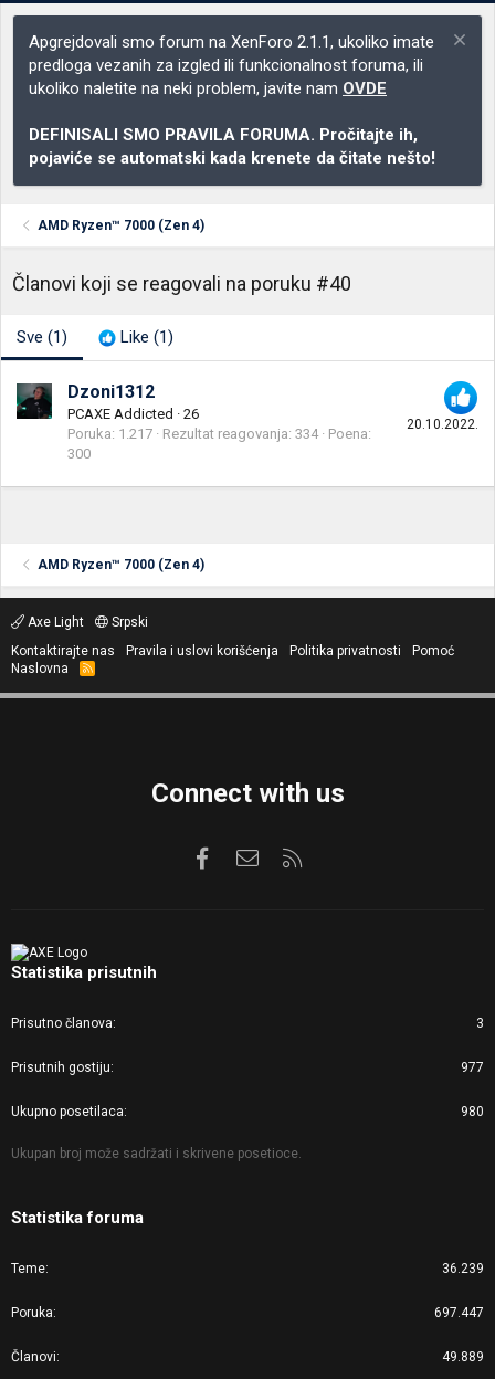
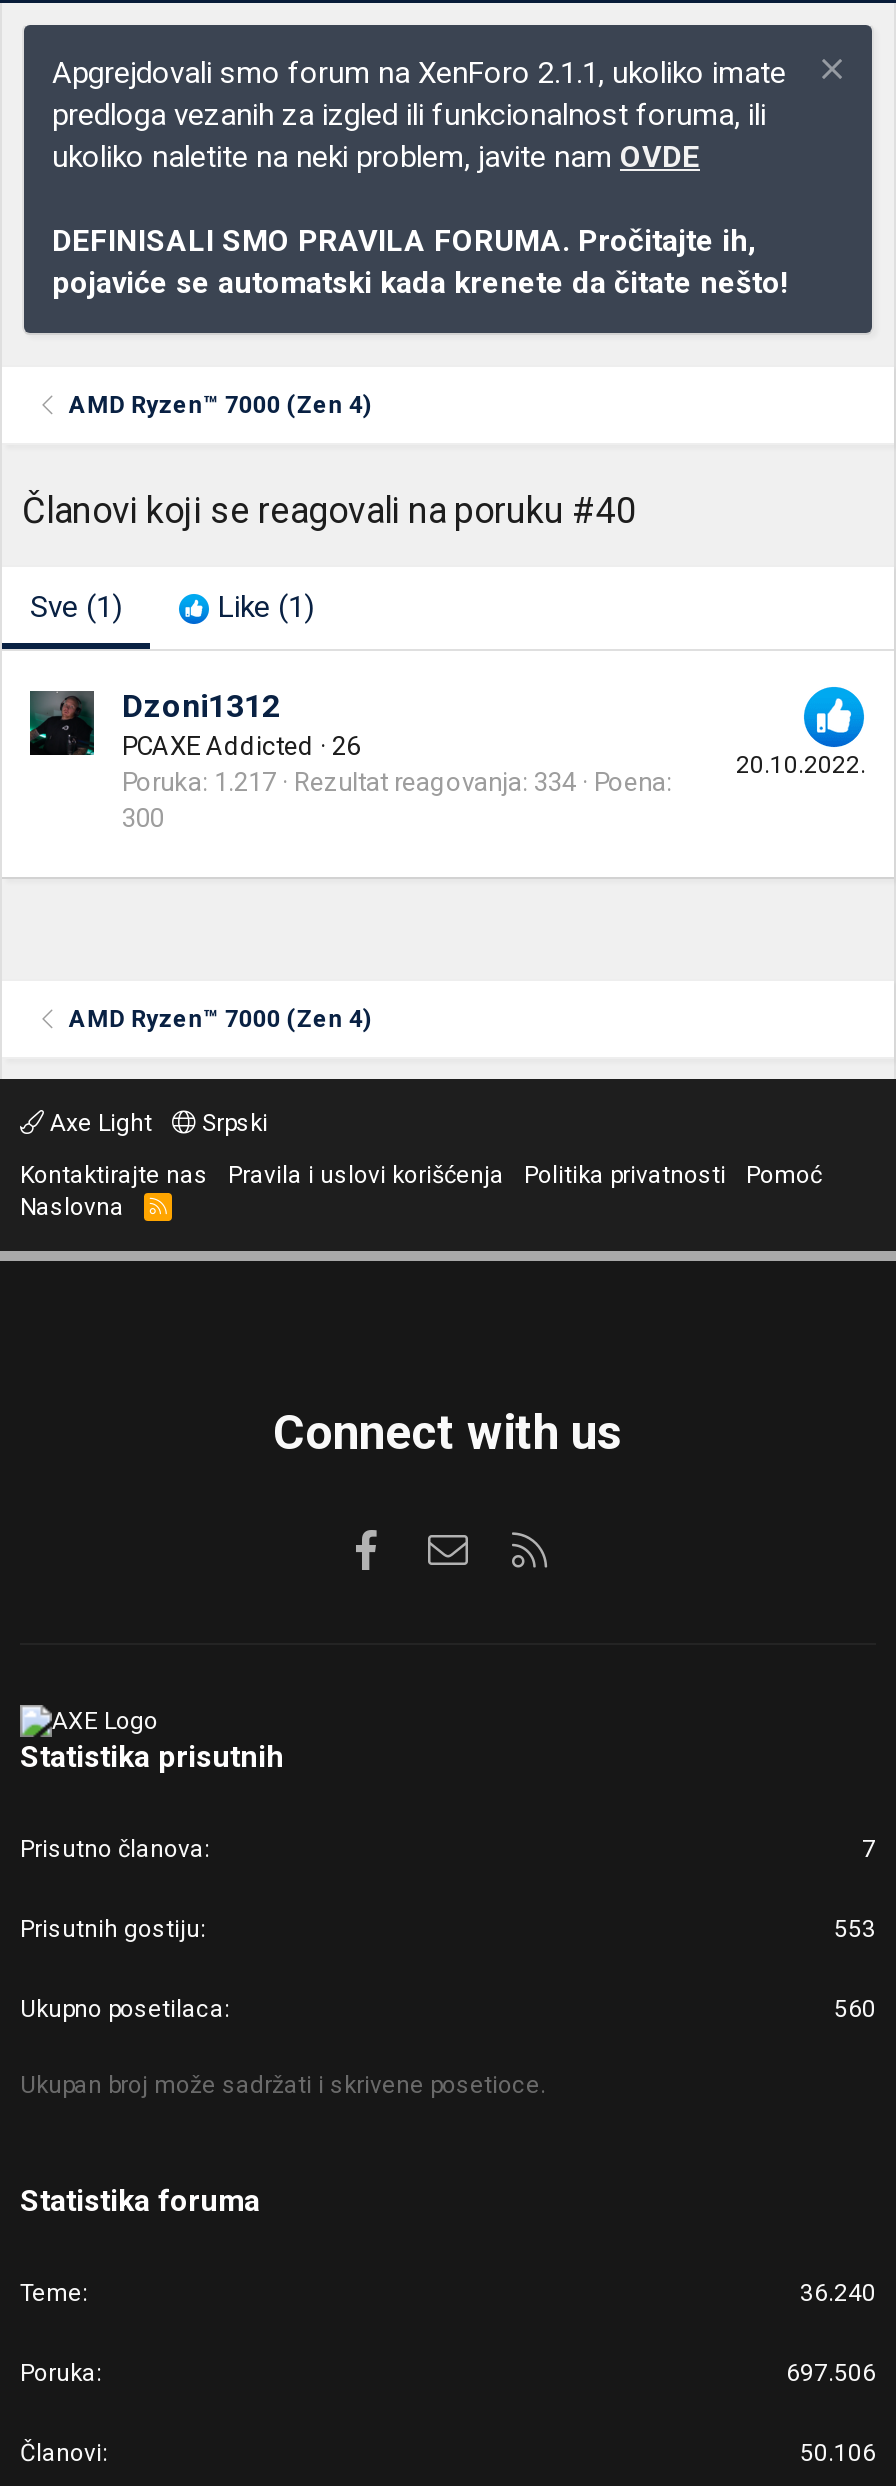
- 3
+ 7

- 977
+ 553

- 980
+ 560

- 36.239
+ 36.240

- 697.447
+ 697.506

- 49.889
+ 50.106
